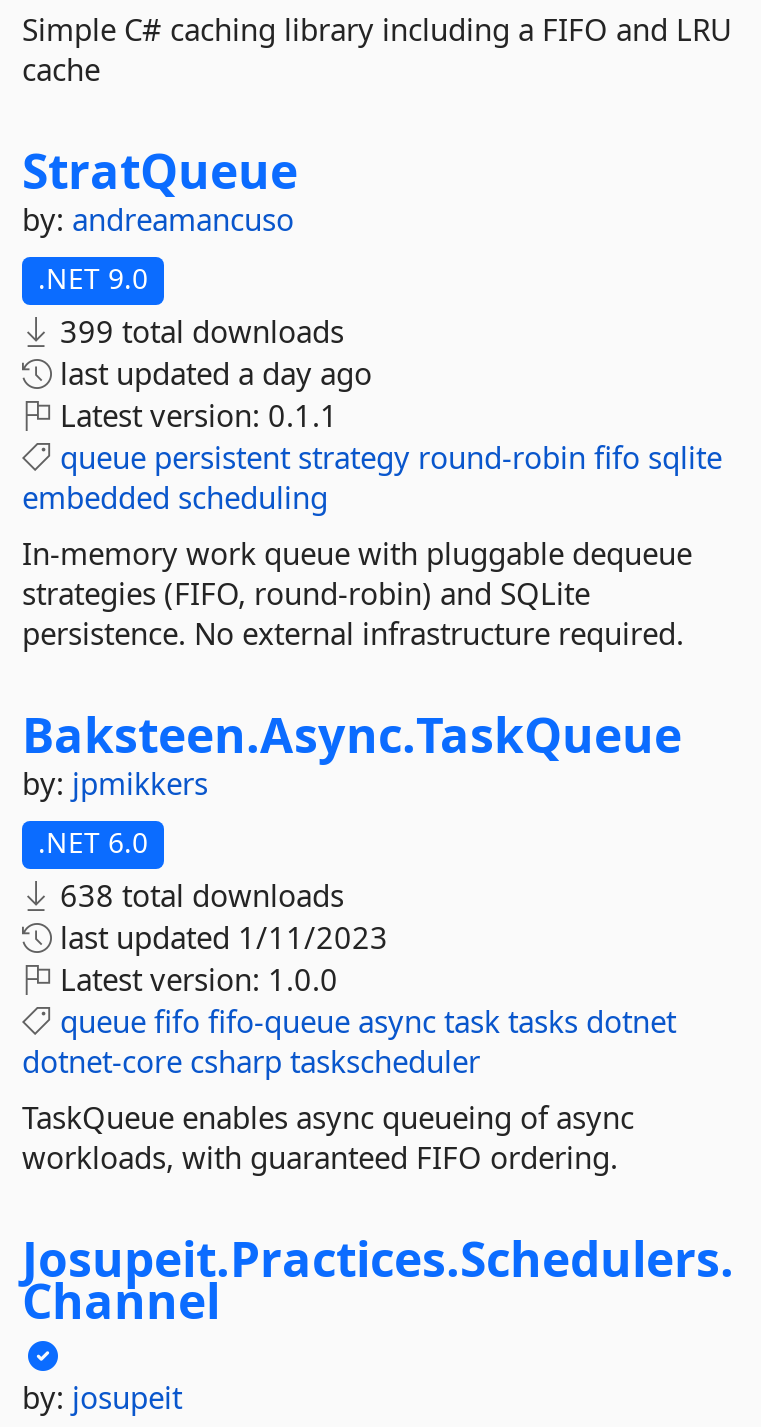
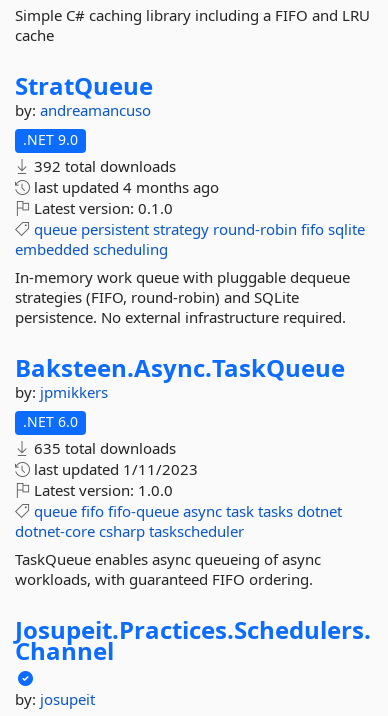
- 399 total downloads
+ 392 total downloads

- last updated a day ago
+ last updated 4 months ago

- Latest version: 0.1.1
+ Latest version: 0.1.0

- 638 total downloads
+ 635 total downloads
